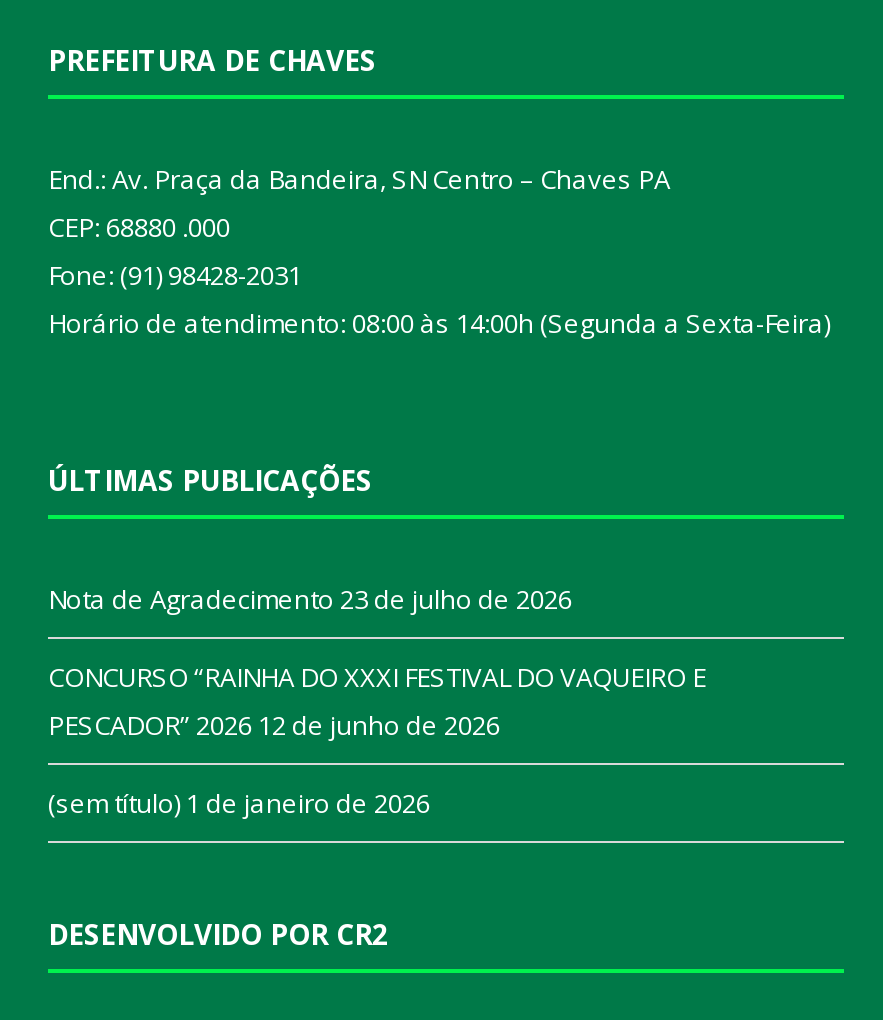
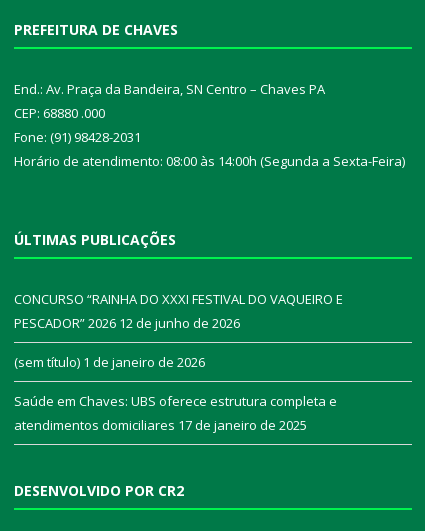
- Nota de Agradecimento 23 de julho de 2026

moved up: CONCURSO “RAINHA DO XXXI FESTIVAL DO VAQUEIRO E | PESCADOR” 2026 12 de junho de 2026 | (sem título) 1 de janeiro de 2026

+ Saúde em Chaves: UBS oferece estrutura completa e
+ atendimentos domiciliares 17 de janeiro de 2025
